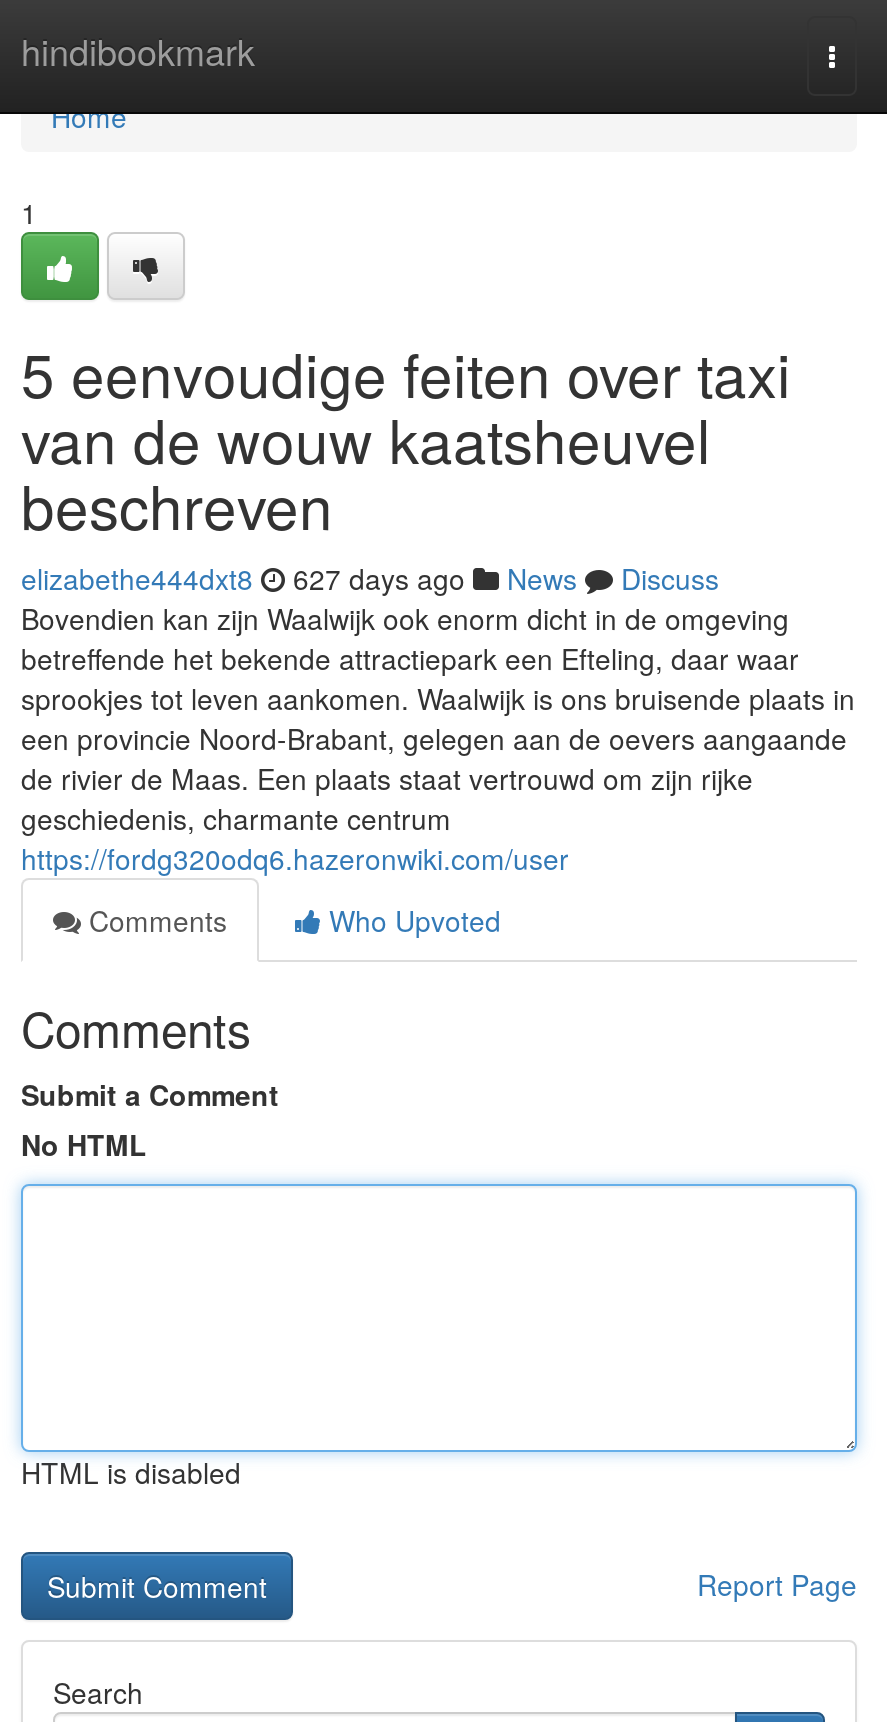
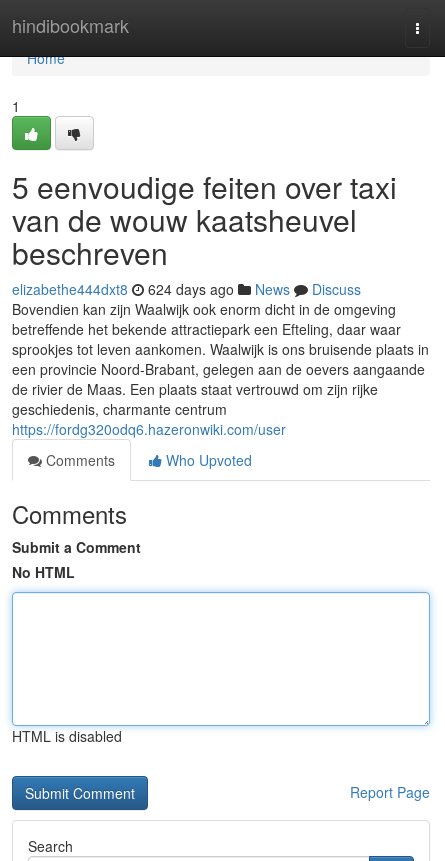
- elizabethe444dxt8 627 days ago News Discuss
+ elizabethe444dxt8 624 days ago News Discuss
